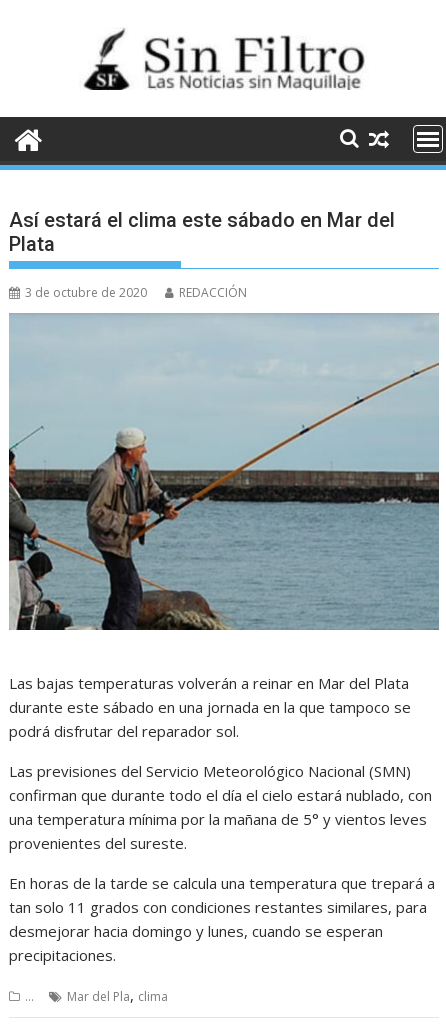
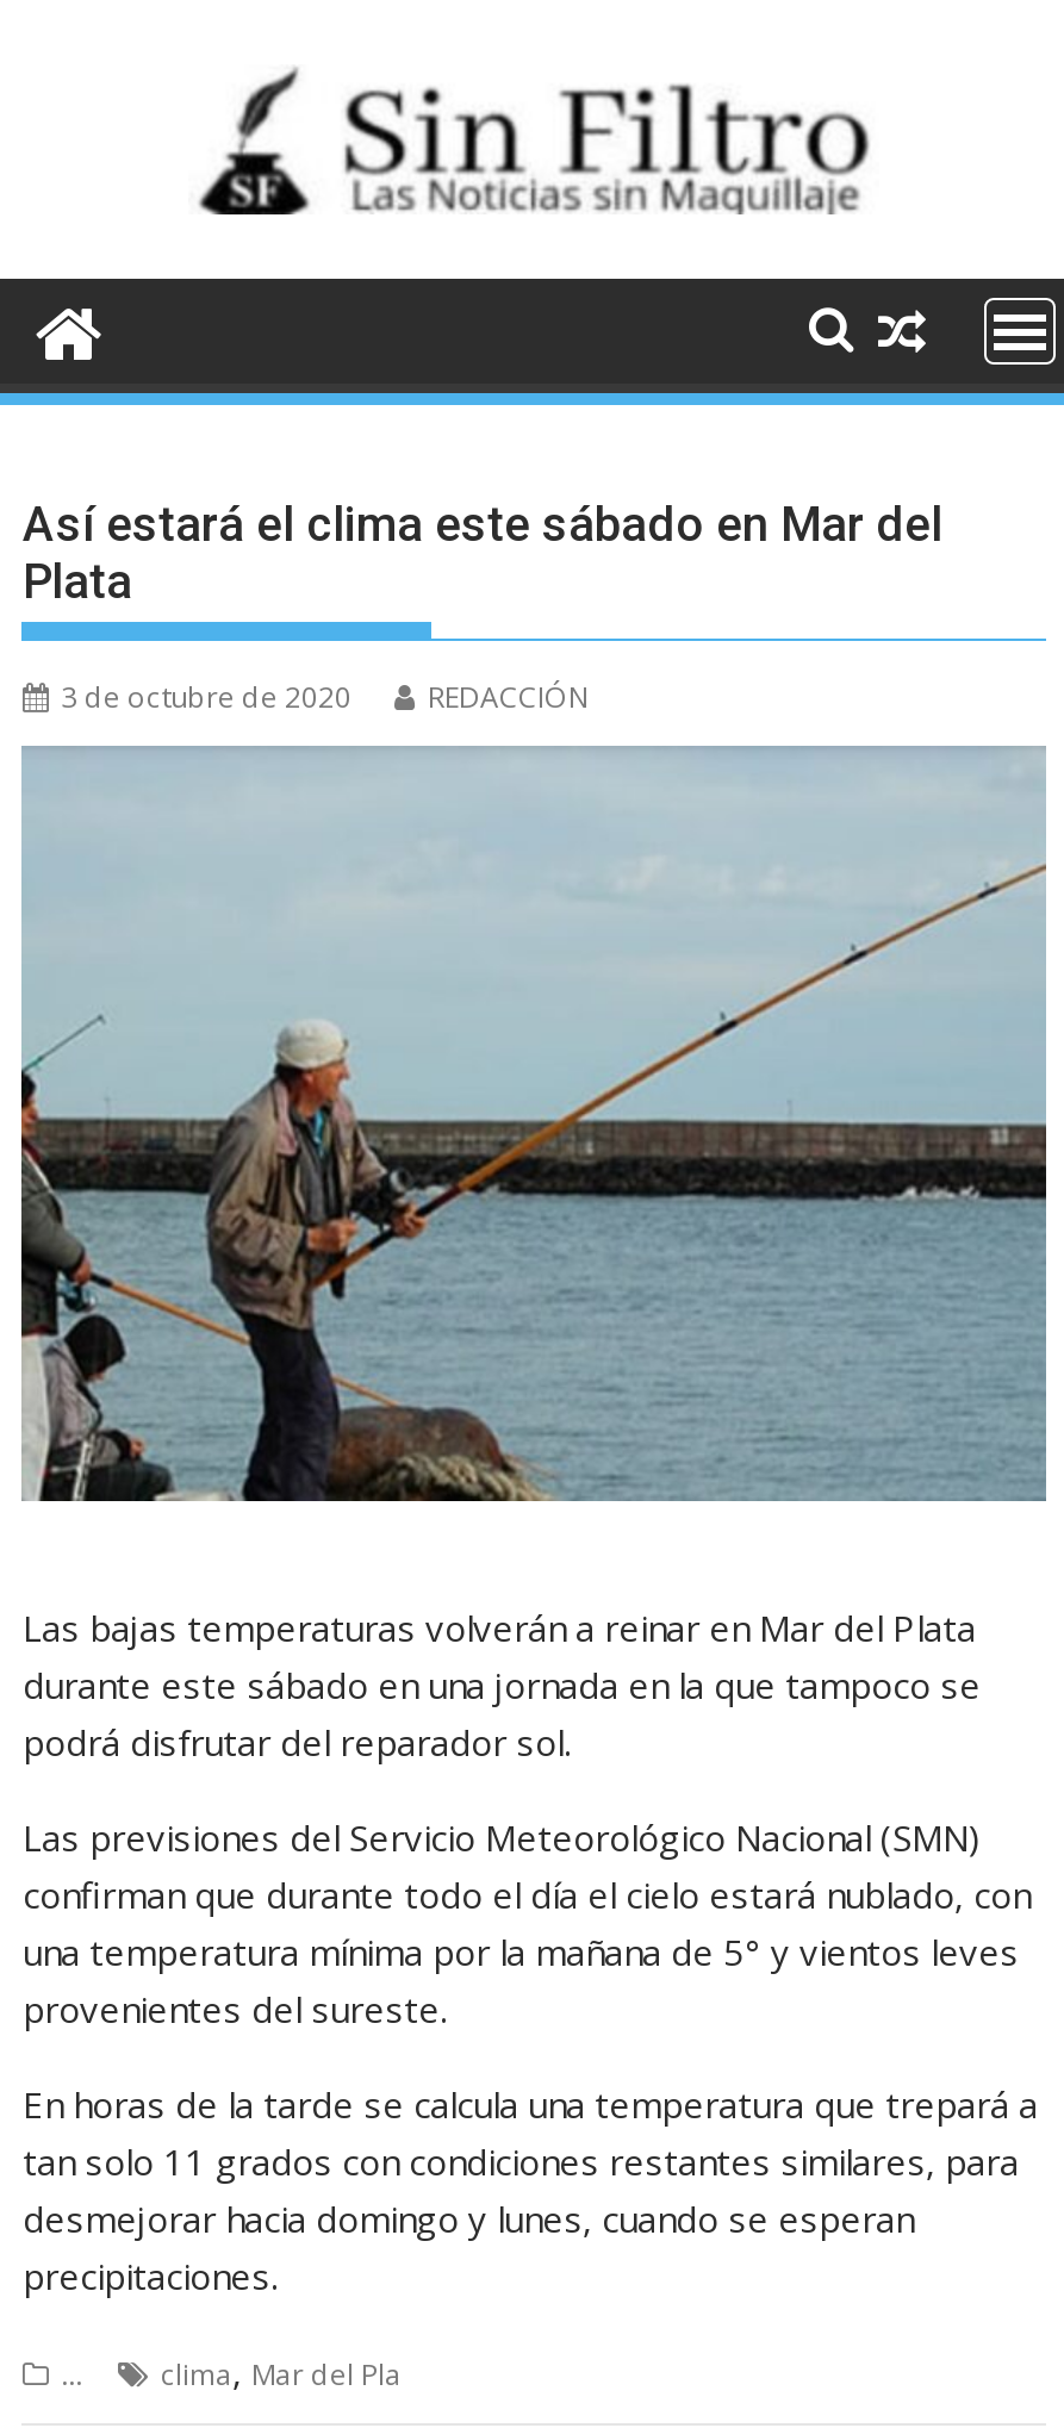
- Mar del Pla, clima
+ clima, Mar del Pla
